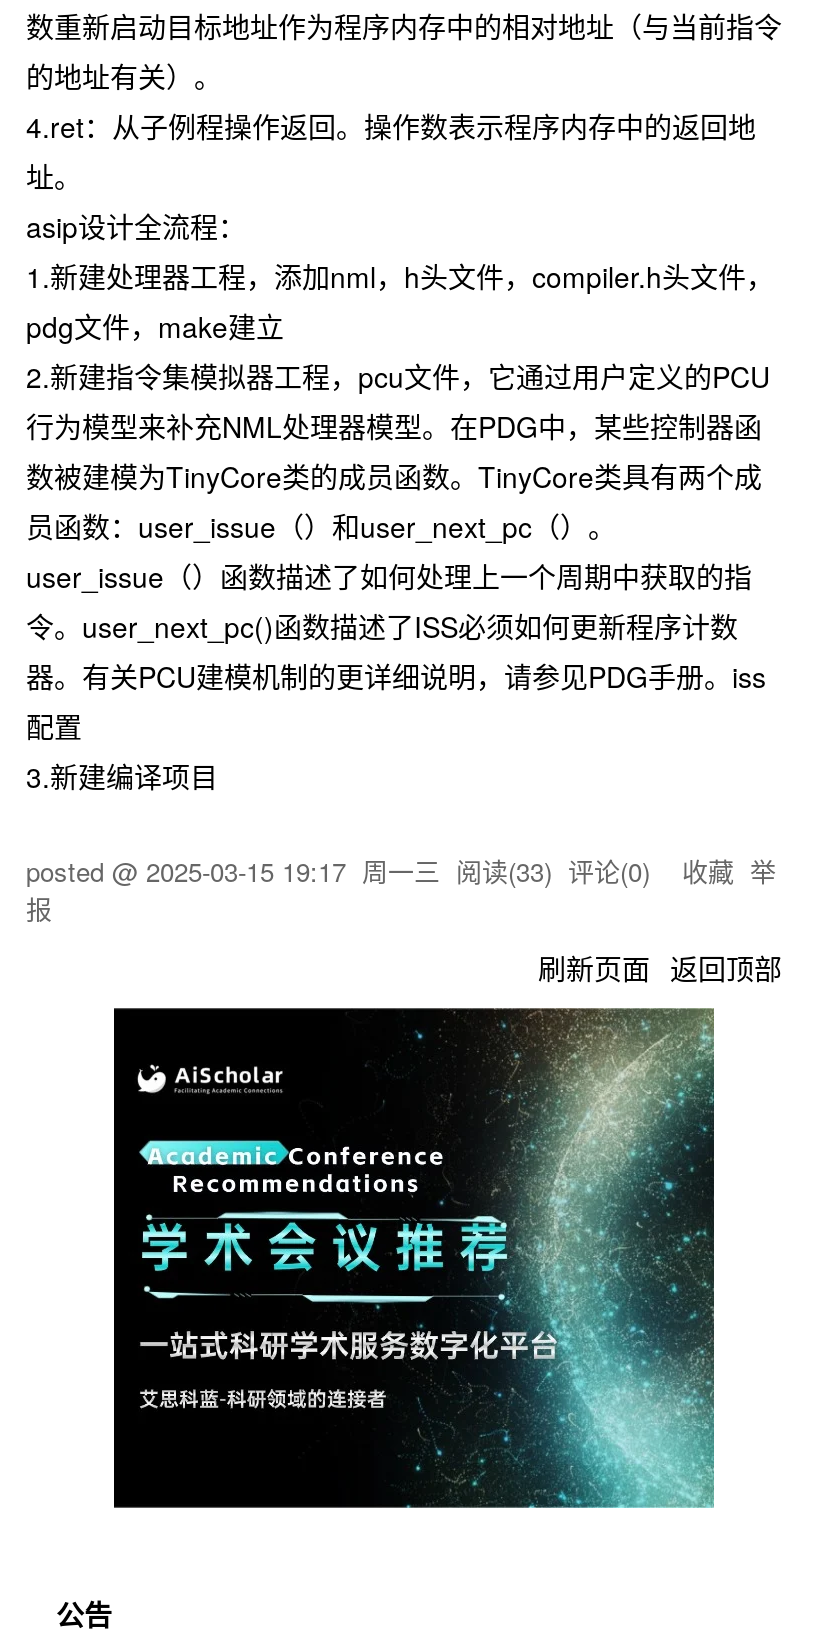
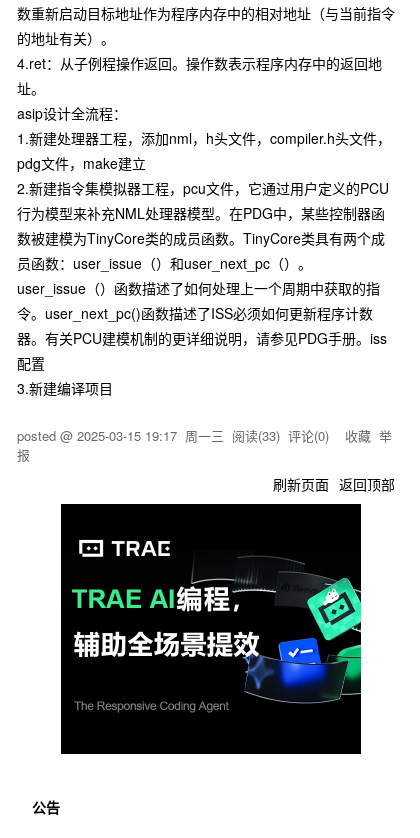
- [image]
+ [image]
